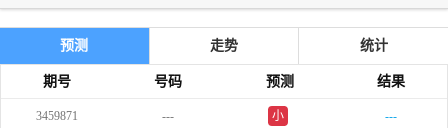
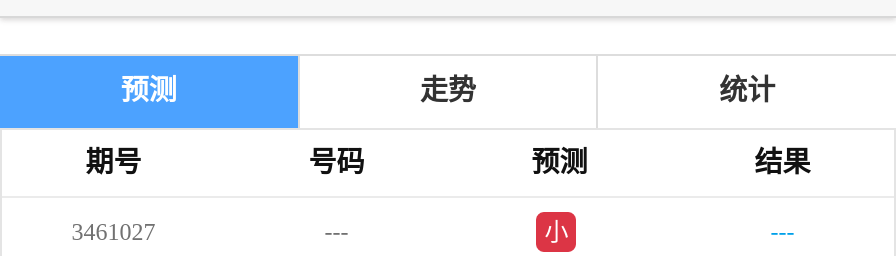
- 3459871
+ 3461027
